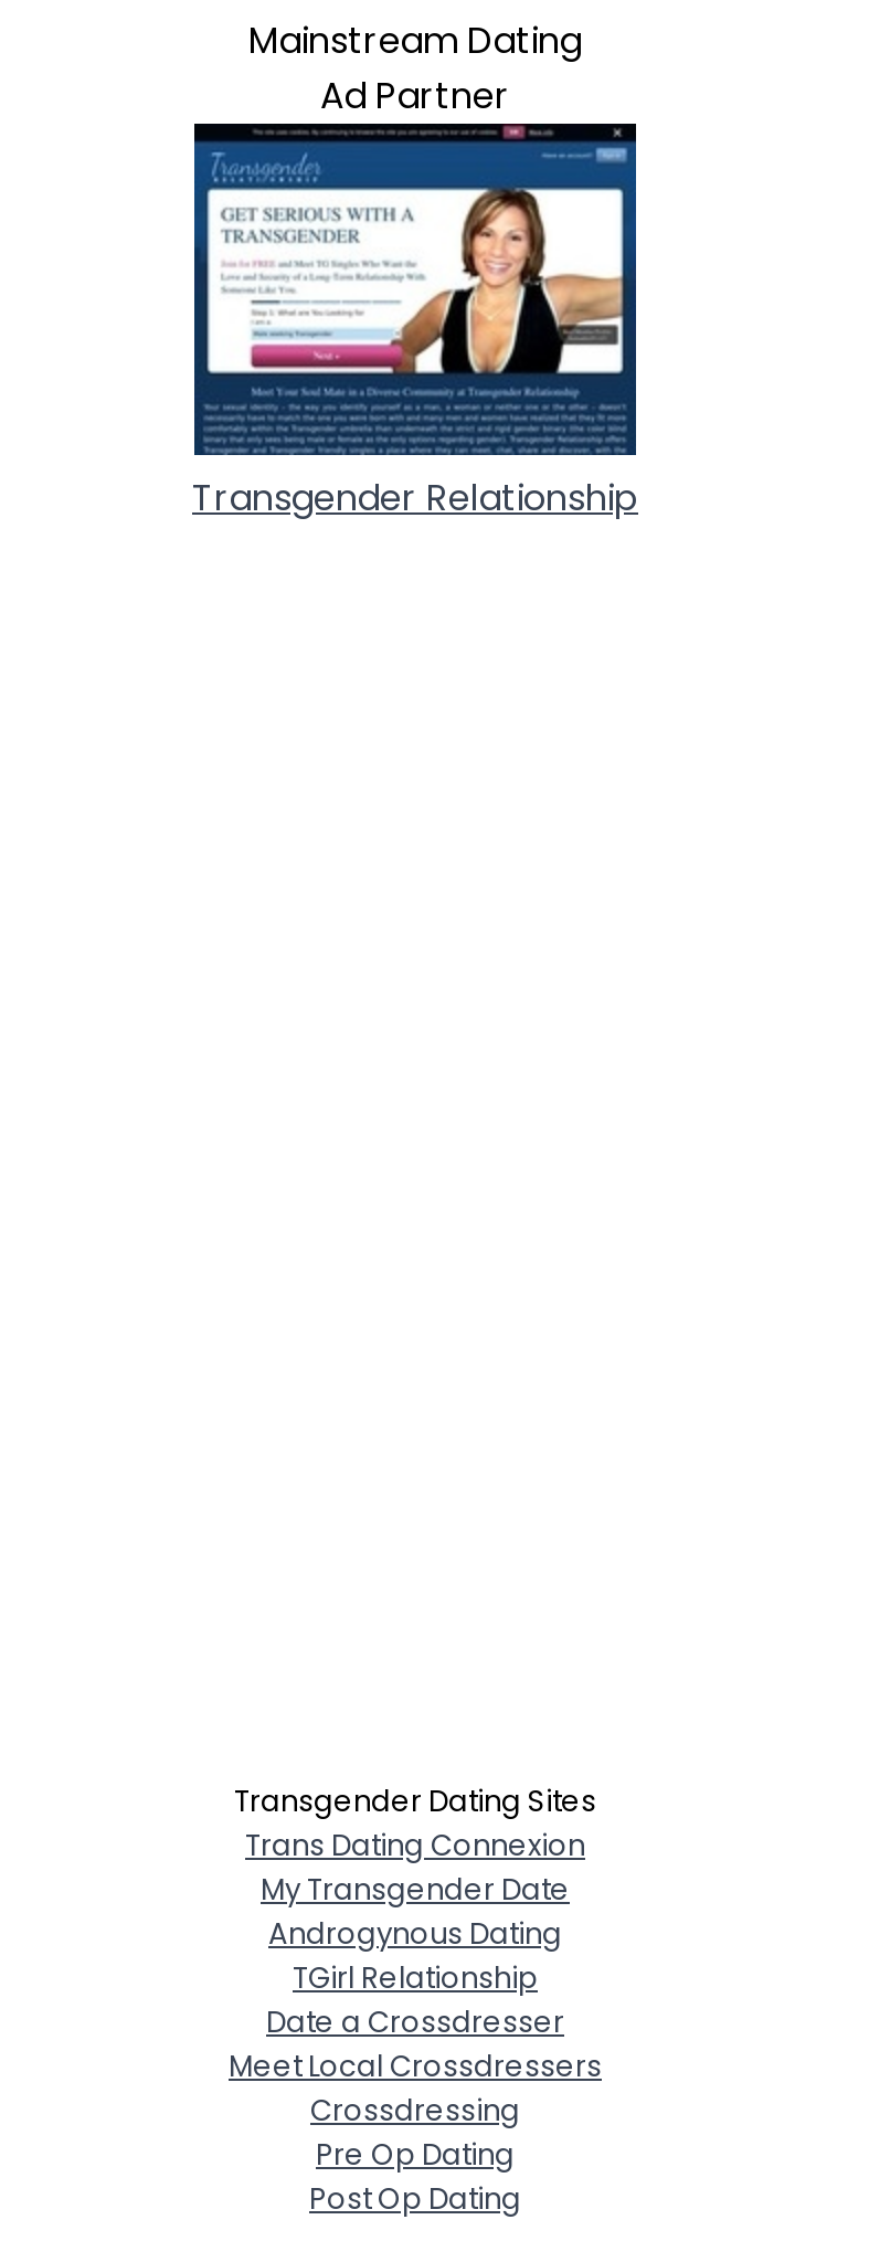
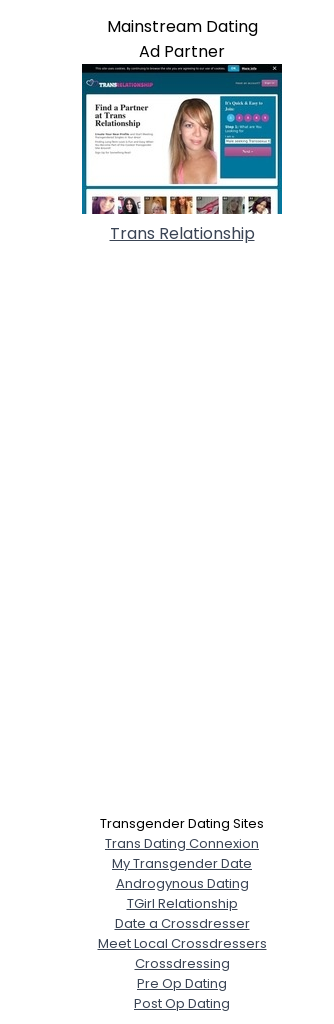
- [image]
- Transgender Relationship
+ [image]
+ Trans Relationship
